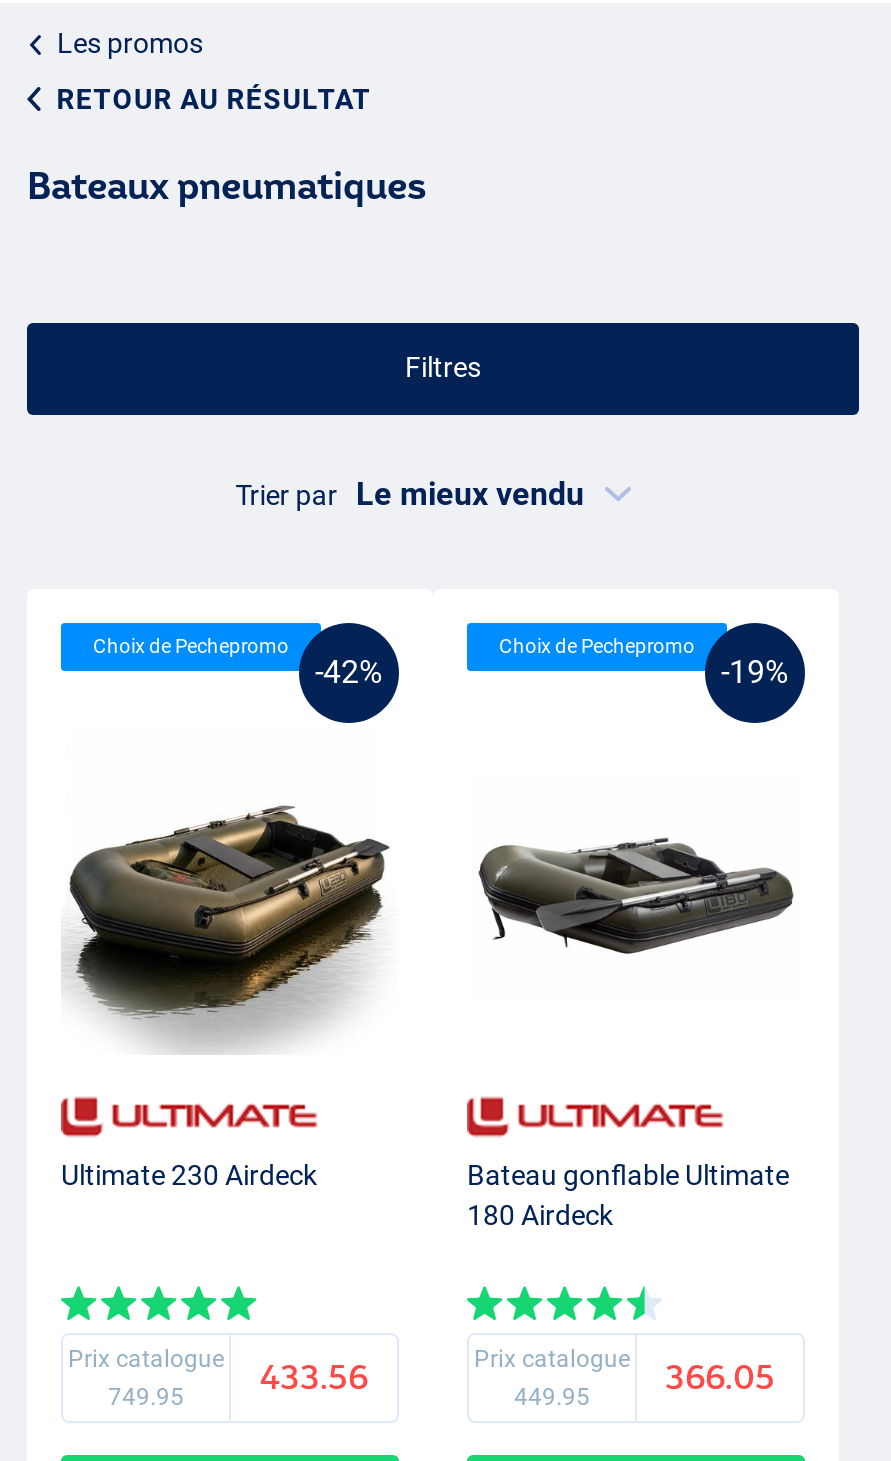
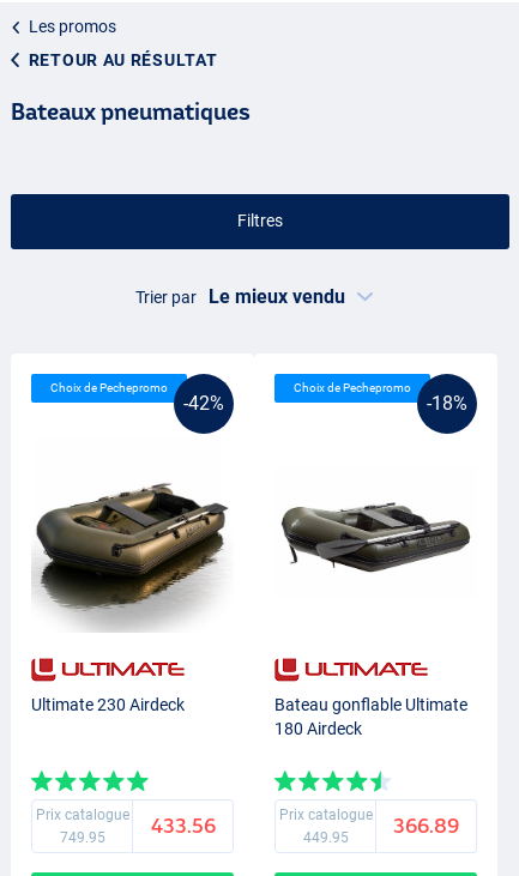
- -19%
+ -18%

- Prix catalogue 366.05
+ Prix catalogue 366.89
